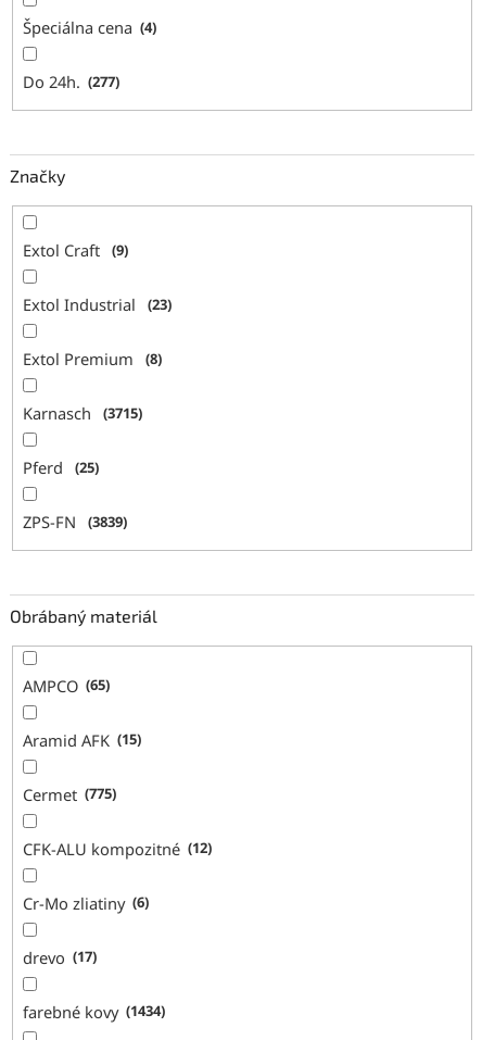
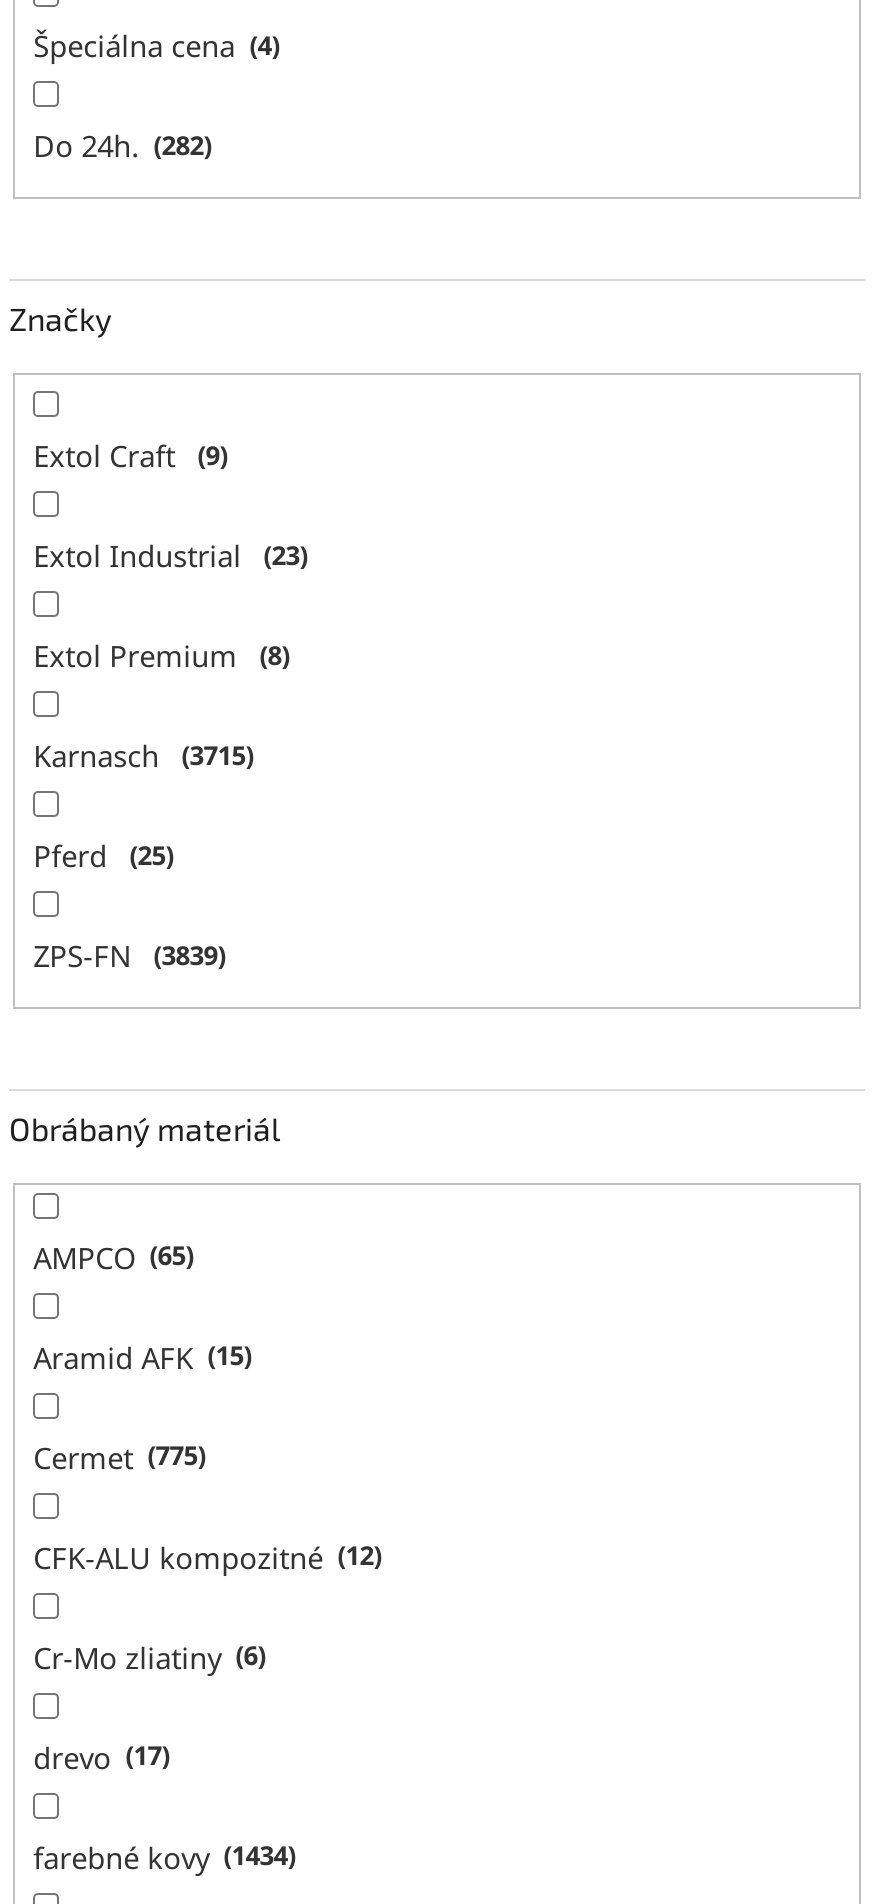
- Do 24h. 277
+ Do 24h. 282
